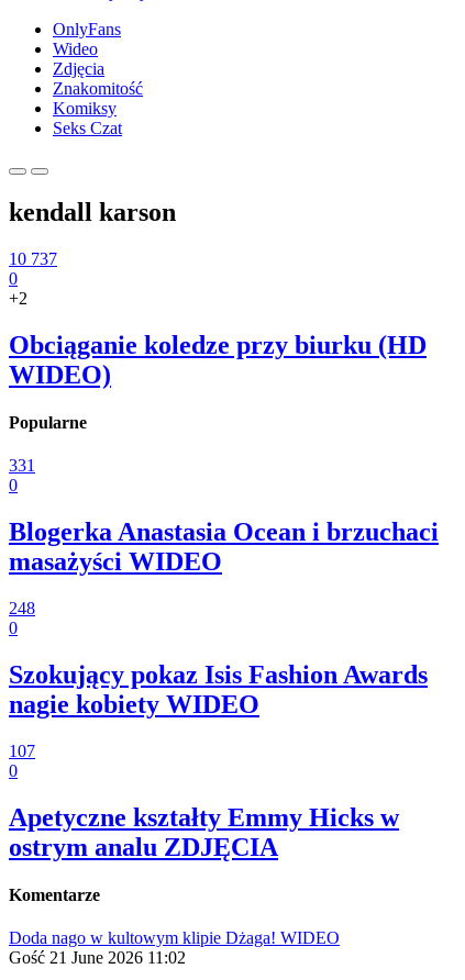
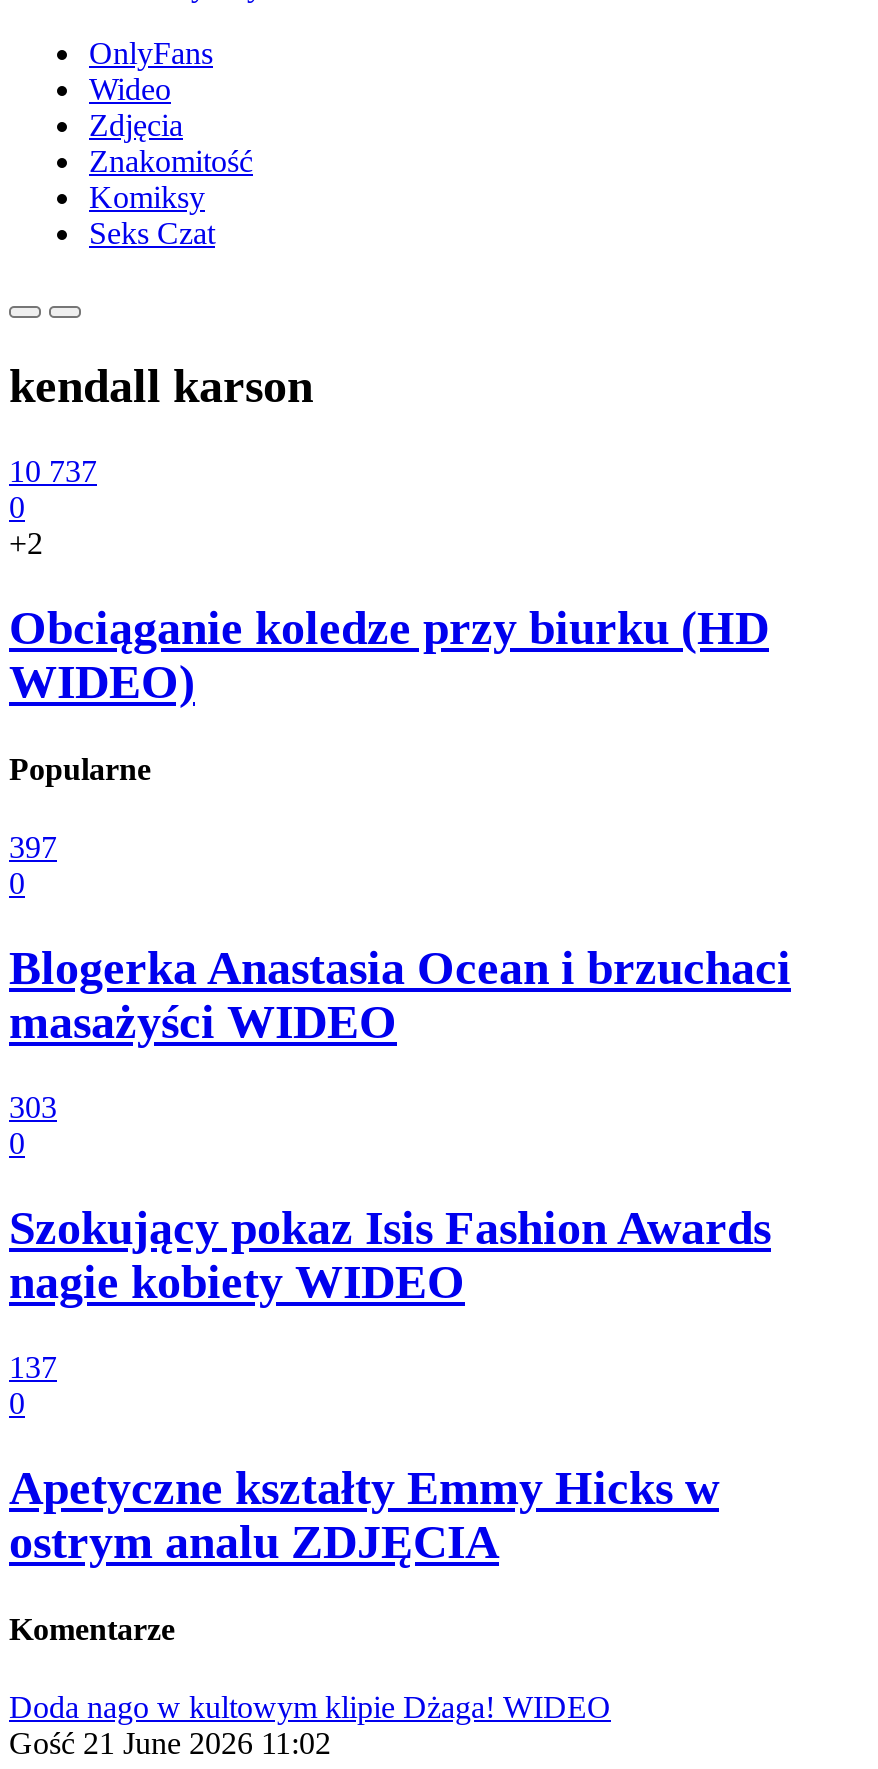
- 331
+ 397

- 248
+ 303

- 107
+ 137
